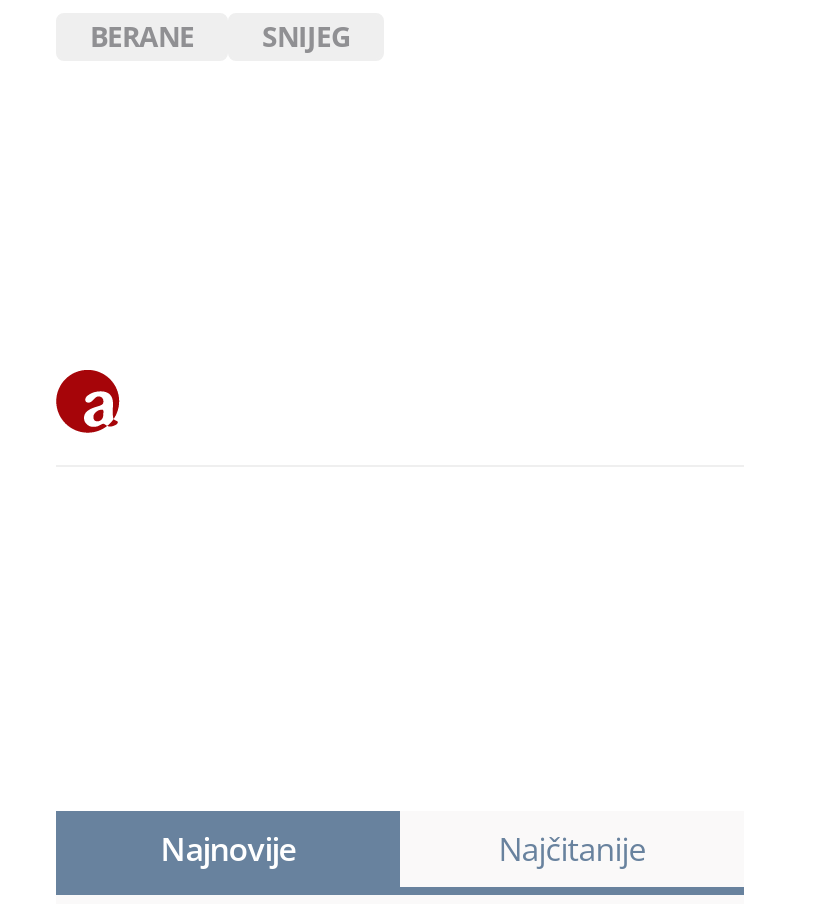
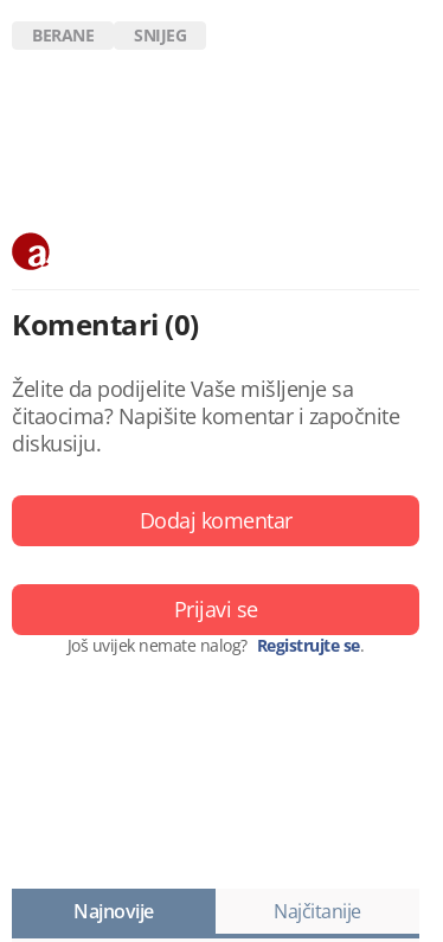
+ Komentari (0)
+ Želite da podijelite Vaše mišljenje sa
+ čitaocima? Napišite komentar i započnite
+ diskusiju.
+ Dodaj komentar
+ Prijavi se
+ Još uvijek nemate nalog? Registrujte se.
